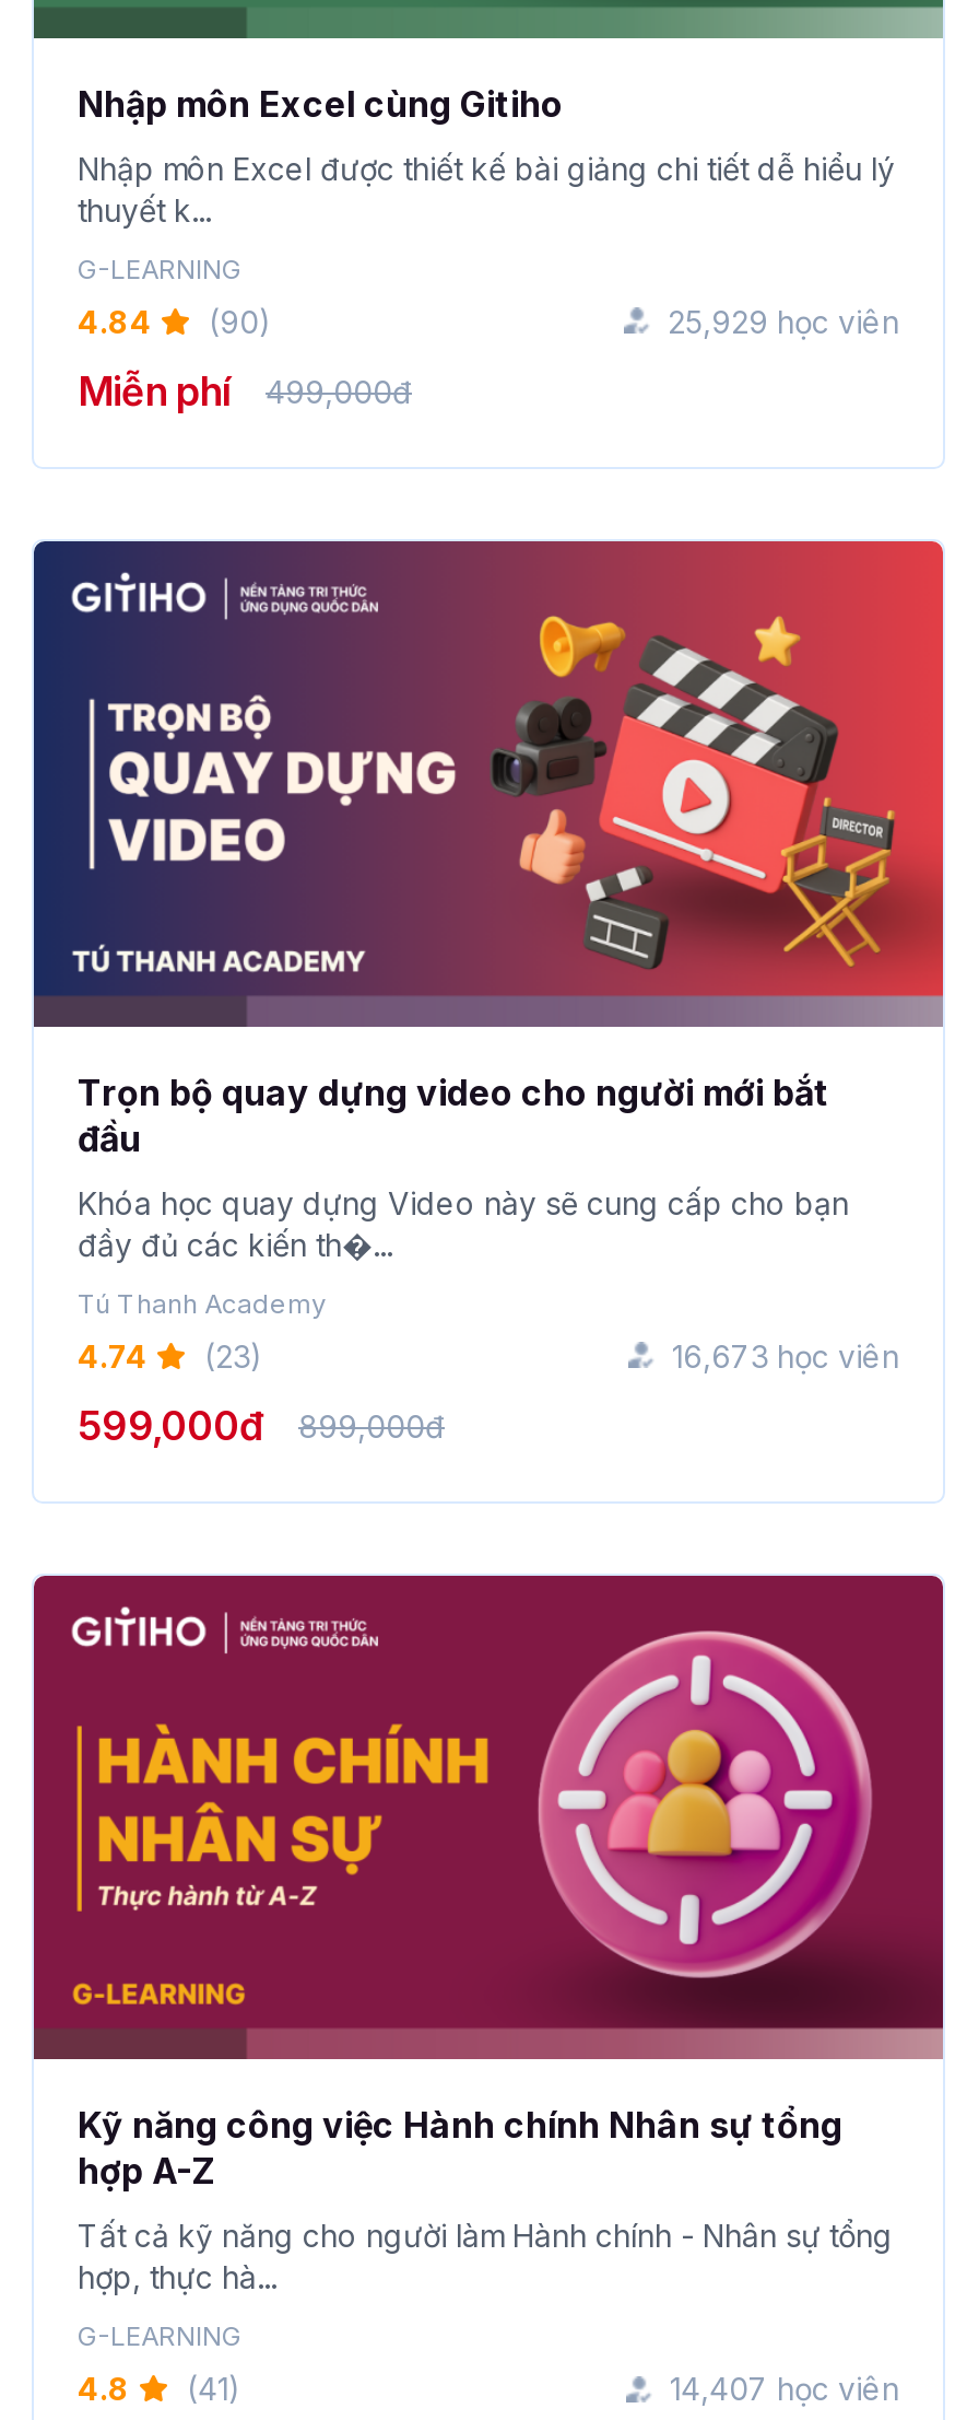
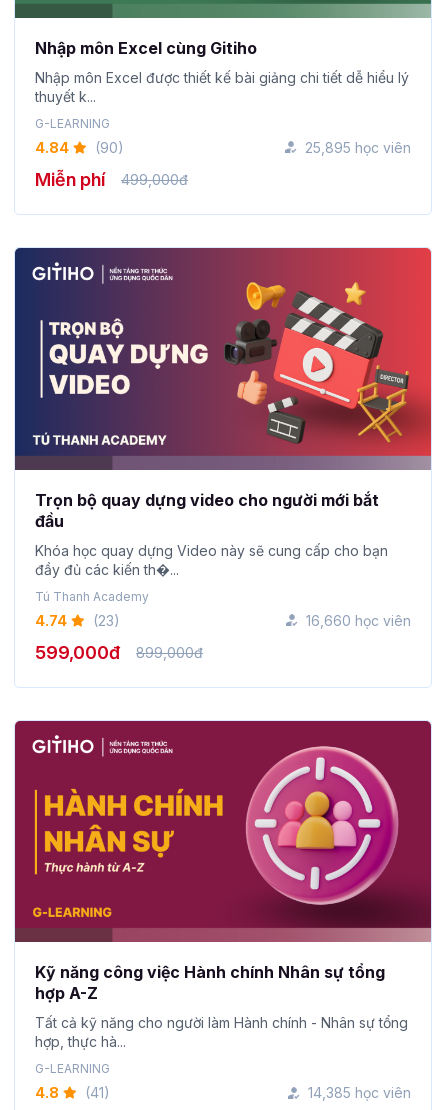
- 25,929 học viên
+ 25,895 học viên

- 16,673 học viên
+ 16,660 học viên

- 14,407 học viên
+ 14,385 học viên
